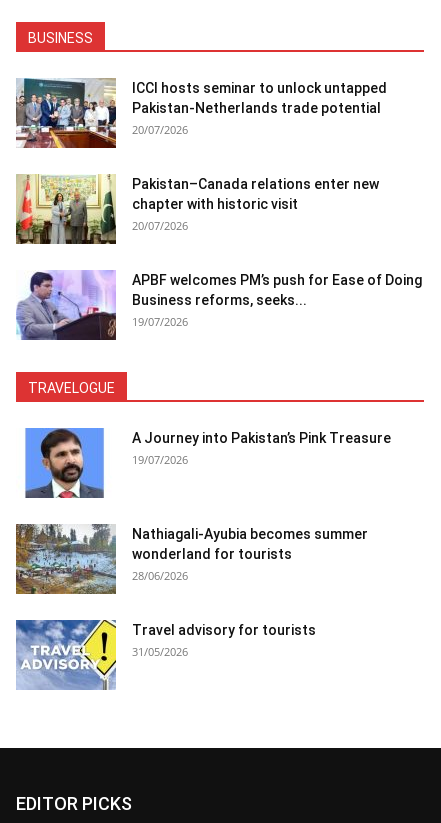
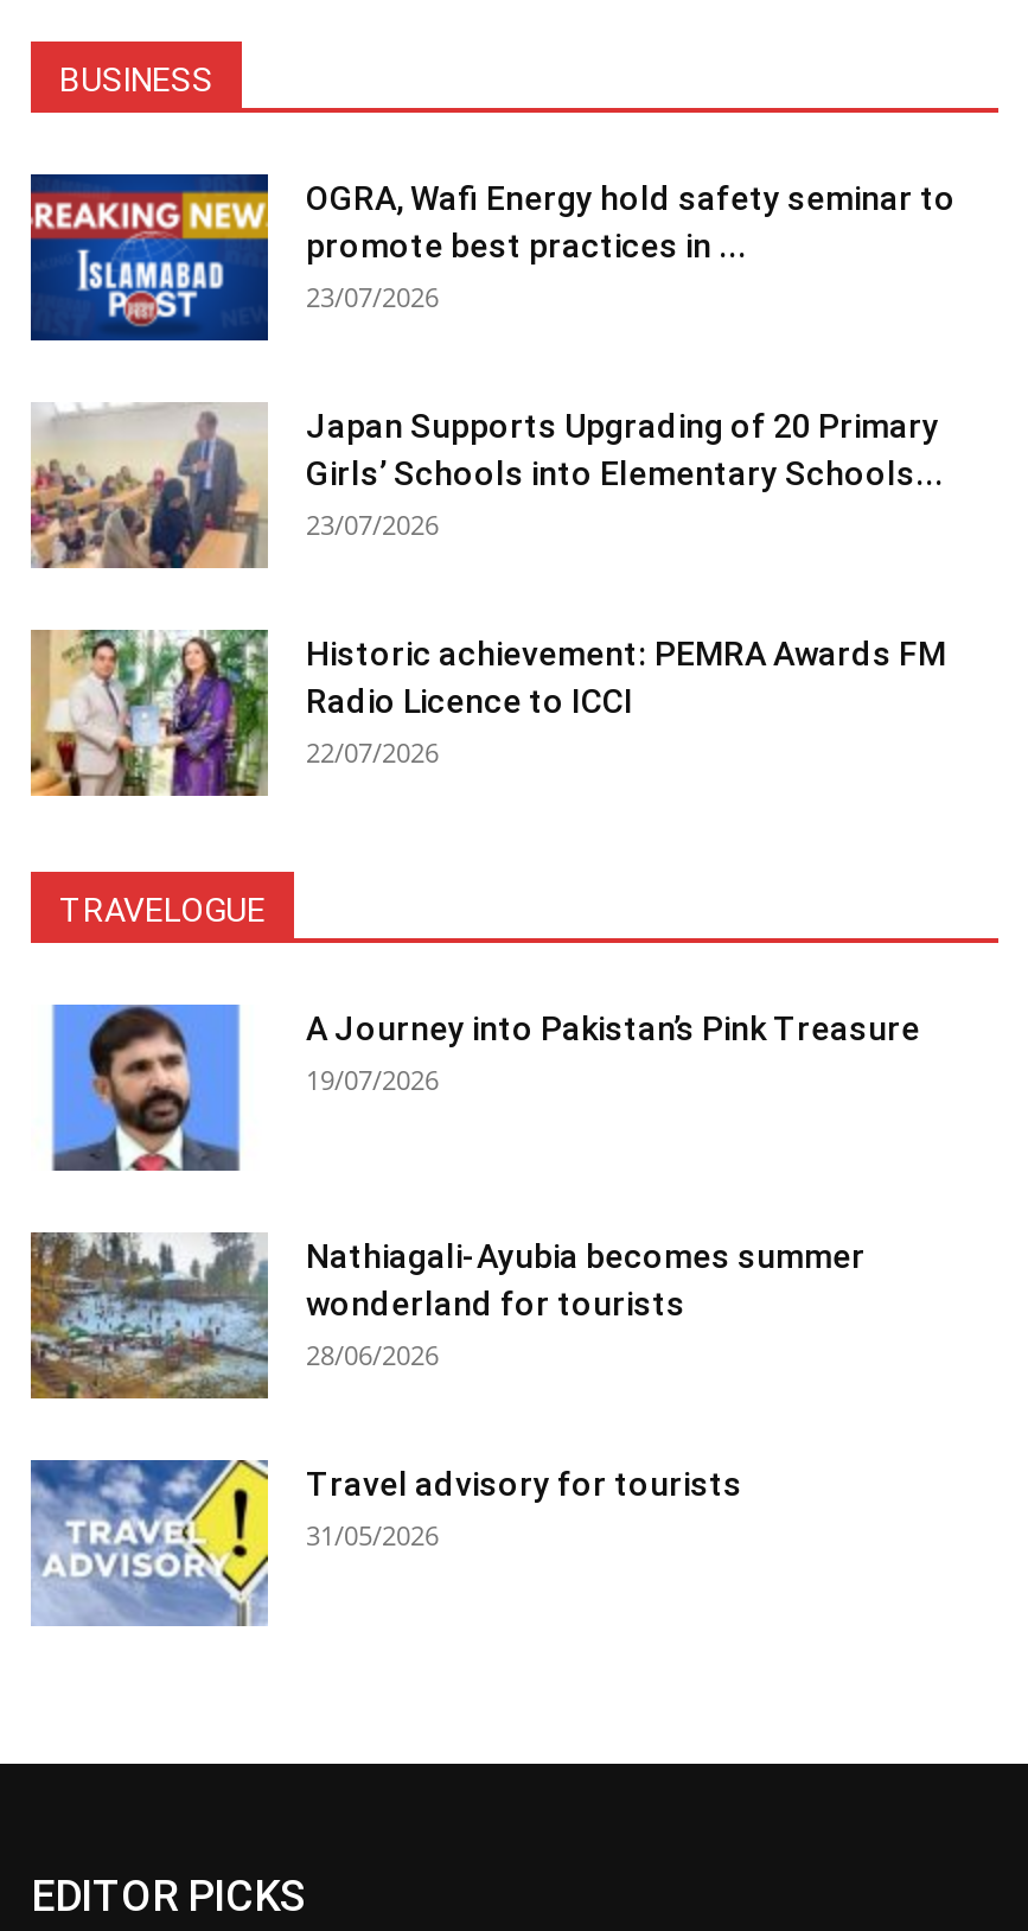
- [image]
- ICCI hosts seminar to unlock untapped
- Pakistan-Netherlands trade potential
- 20/07/2026
+ [image]
+ OGRA, Wafi Energy hold safety seminar to
+ promote best practices in ...
+ 23/07/2026

- [image]
- Pakistan–Canada relations enter new
- chapter with historic visit
- 20/07/2026
+ [image]
+ Japan Supports Upgrading of 20 Primary
+ Girls’ Schools into Elementary Schools...
+ 23/07/2026

- [image]
- APBF welcomes PM’s push for Ease of Doing
- Business reforms, seeks...
- 19/07/2026
+ [image]
+ Historic achievement: PEMRA Awards FM
+ Radio Licence to ICCI
+ 22/07/2026
